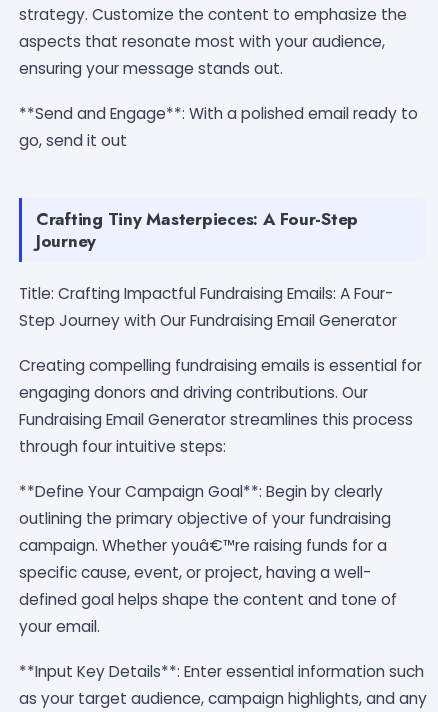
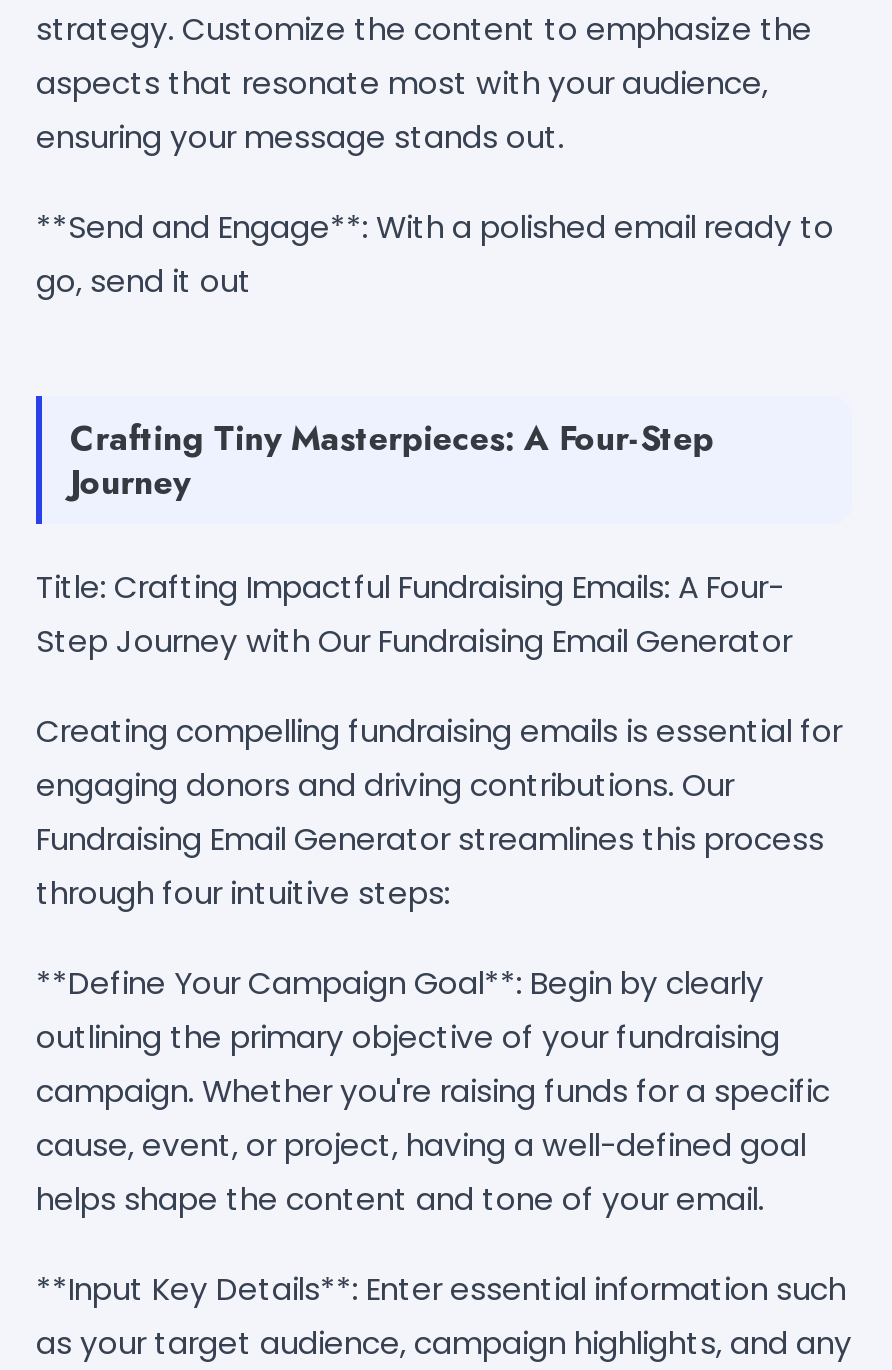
- campaign. Whether youâ€™re raising funds for a
- specific cause, event, or project, having a well-
- defined goal helps shape the content and tone of
- your email.
+ campaign. Whether you're raising funds for a specific
+ cause, event, or project, having a well-defined goal
+ helps shape the content and tone of your email.
